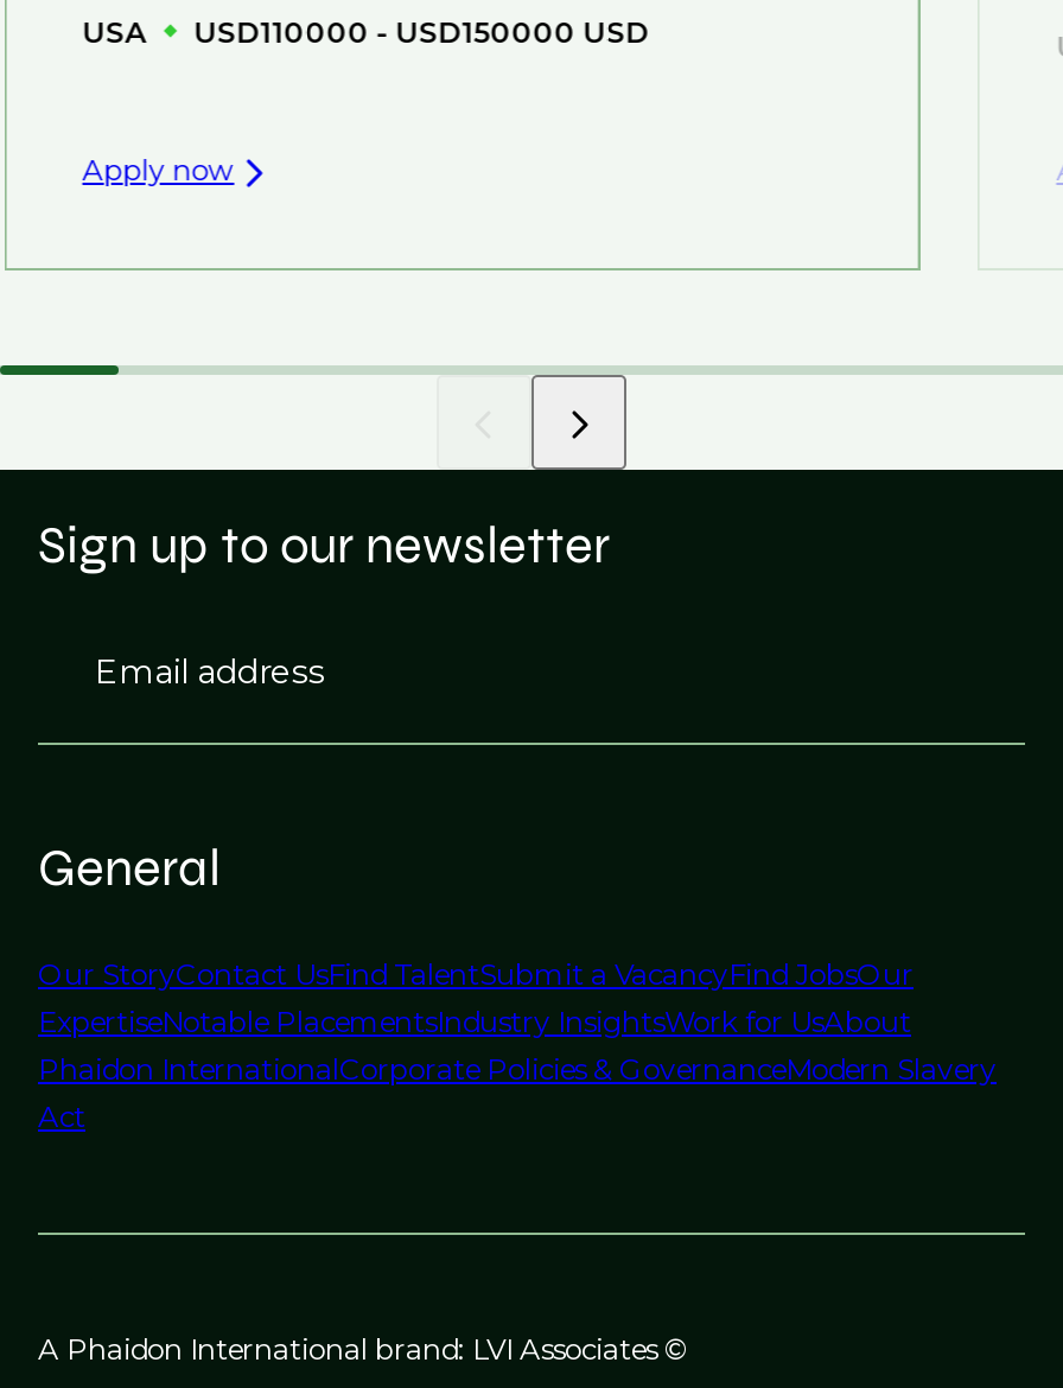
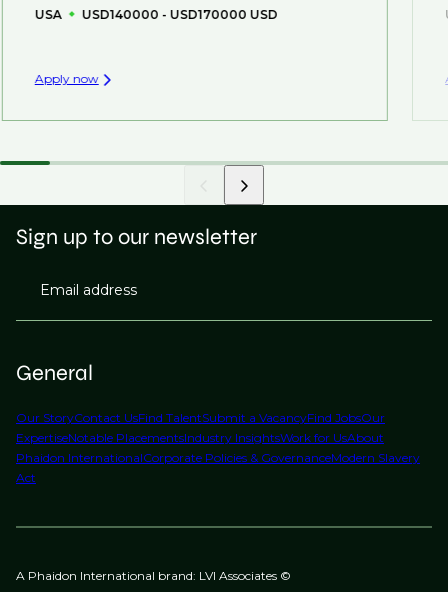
- USA USD110000 - USD150000 USD
+ USA USD140000 - USD170000 USD
